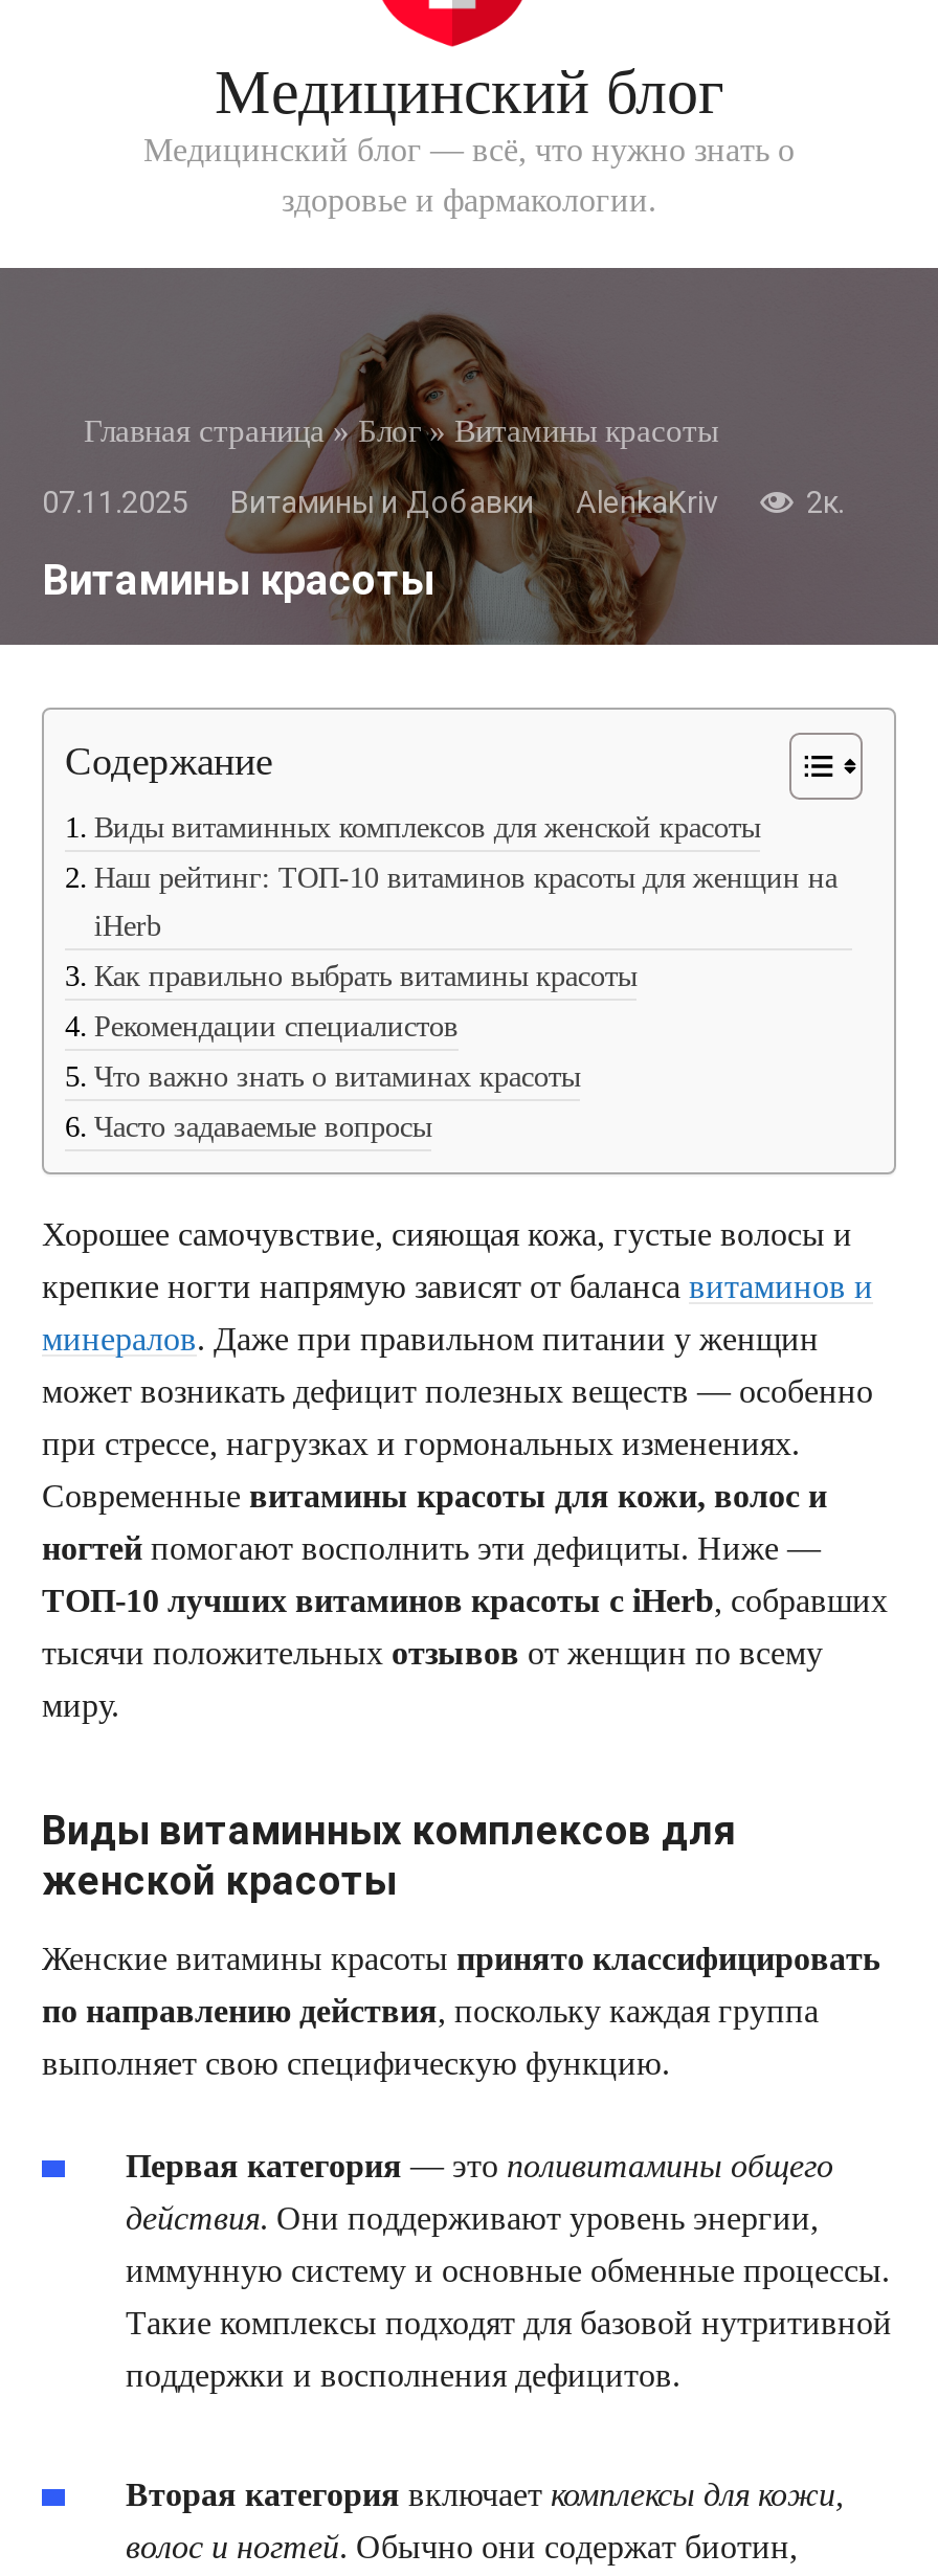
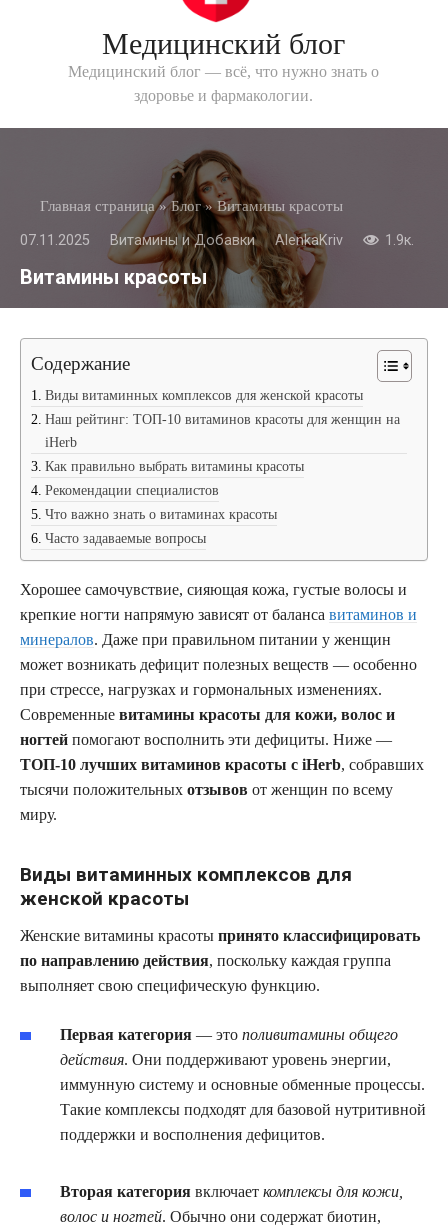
- 2к.
+ 1.9к.
